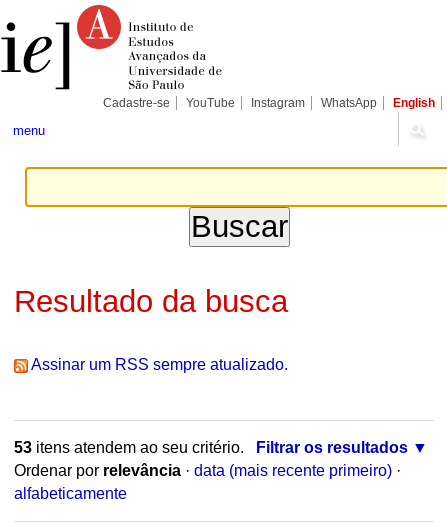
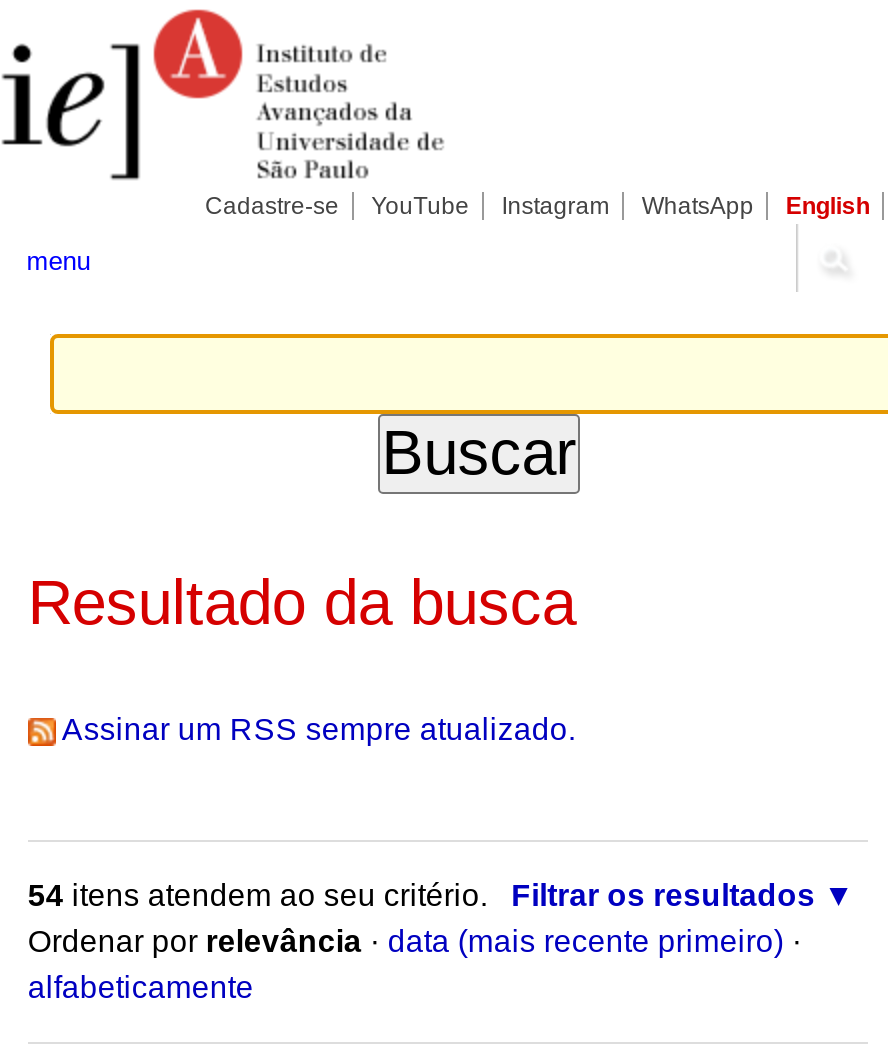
- 53 itens atendem ao seu critério.
+ 54 itens atendem ao seu critério.
